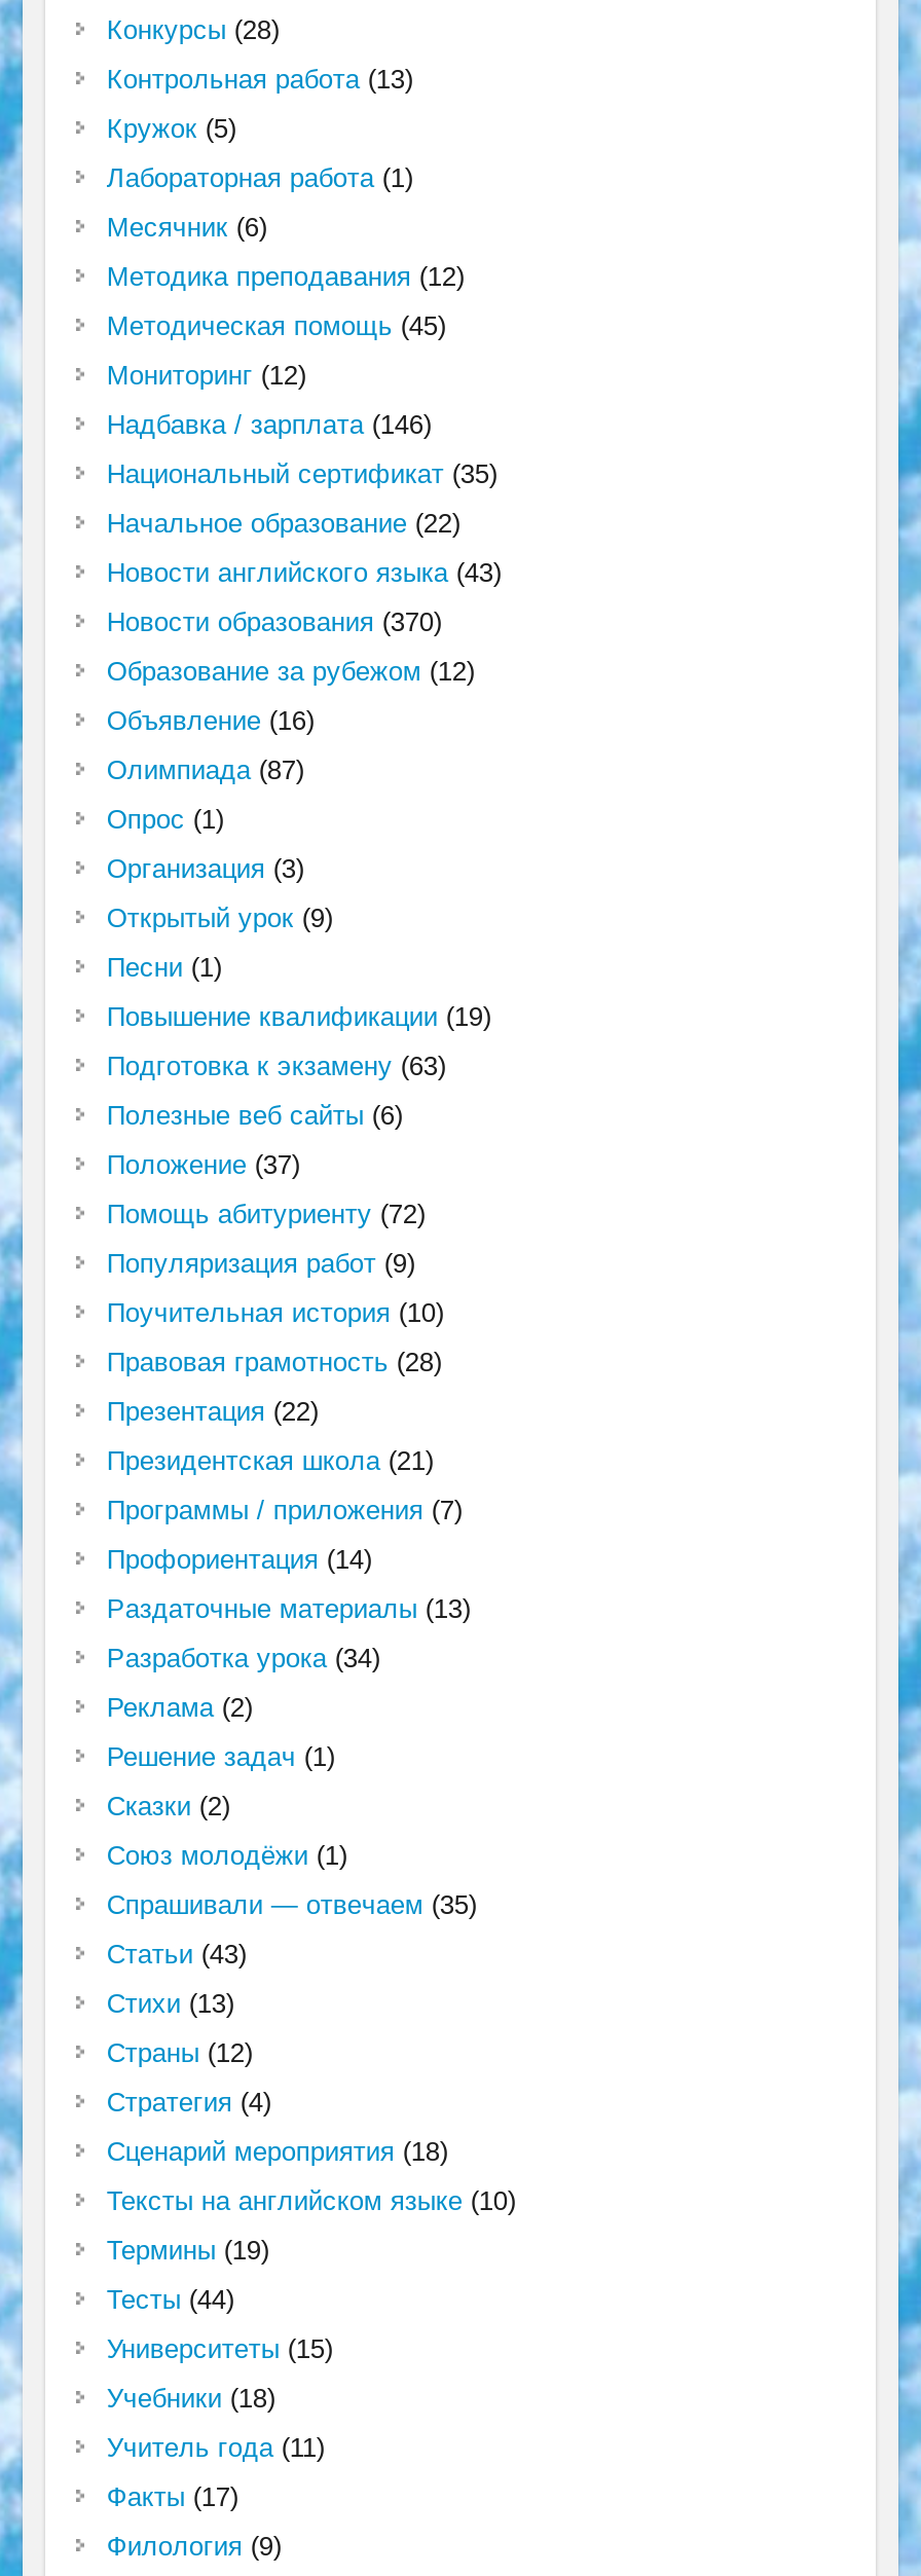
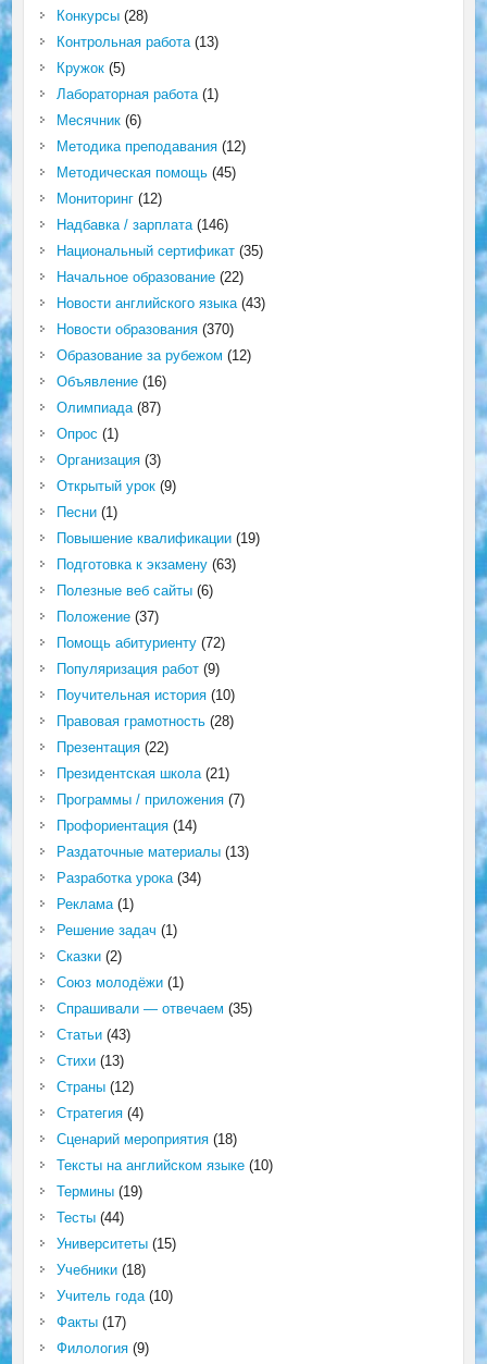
- Реклама (2)
+ Реклама (1)

- Учитель года (11)
+ Учитель года (10)
